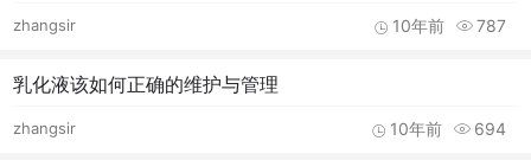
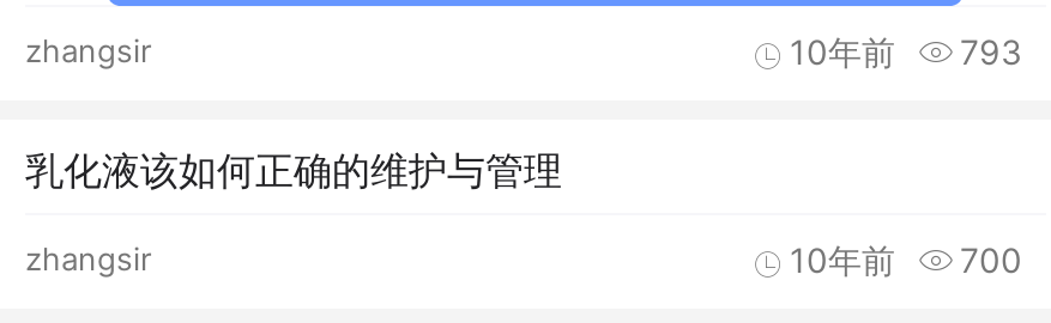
- 10年前 787
+ 10年前 793

- 10年前 694
+ 10年前 700
